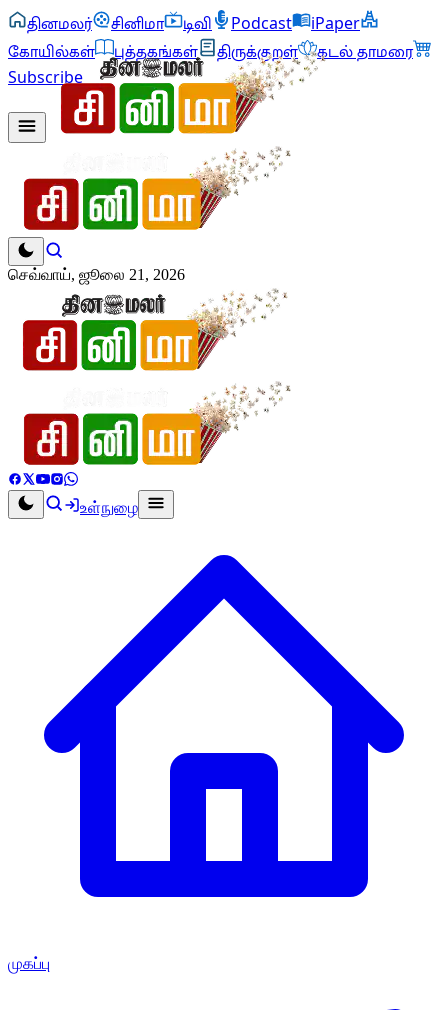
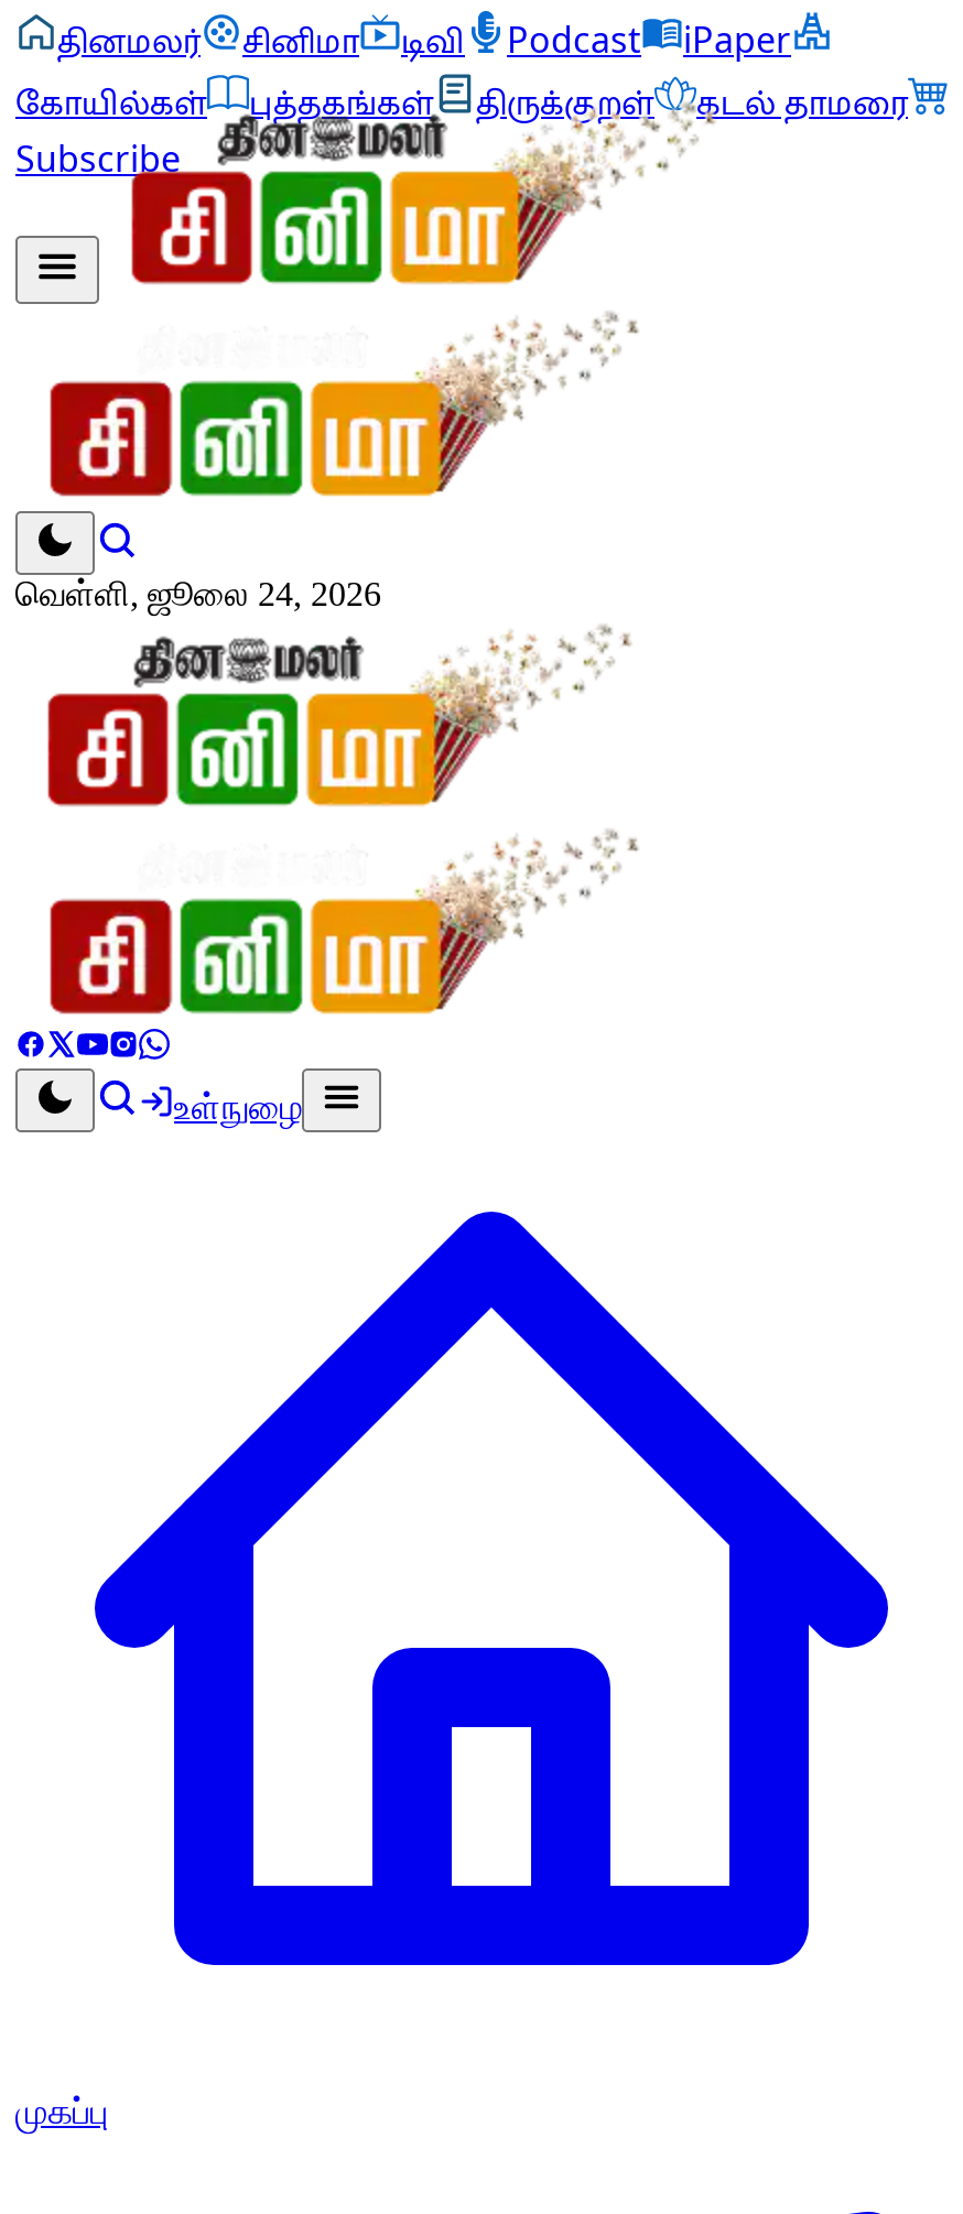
- செவ்வாய், ஜூலை 21, 2026
+ வெள்ளி, ஜூலை 24, 2026
